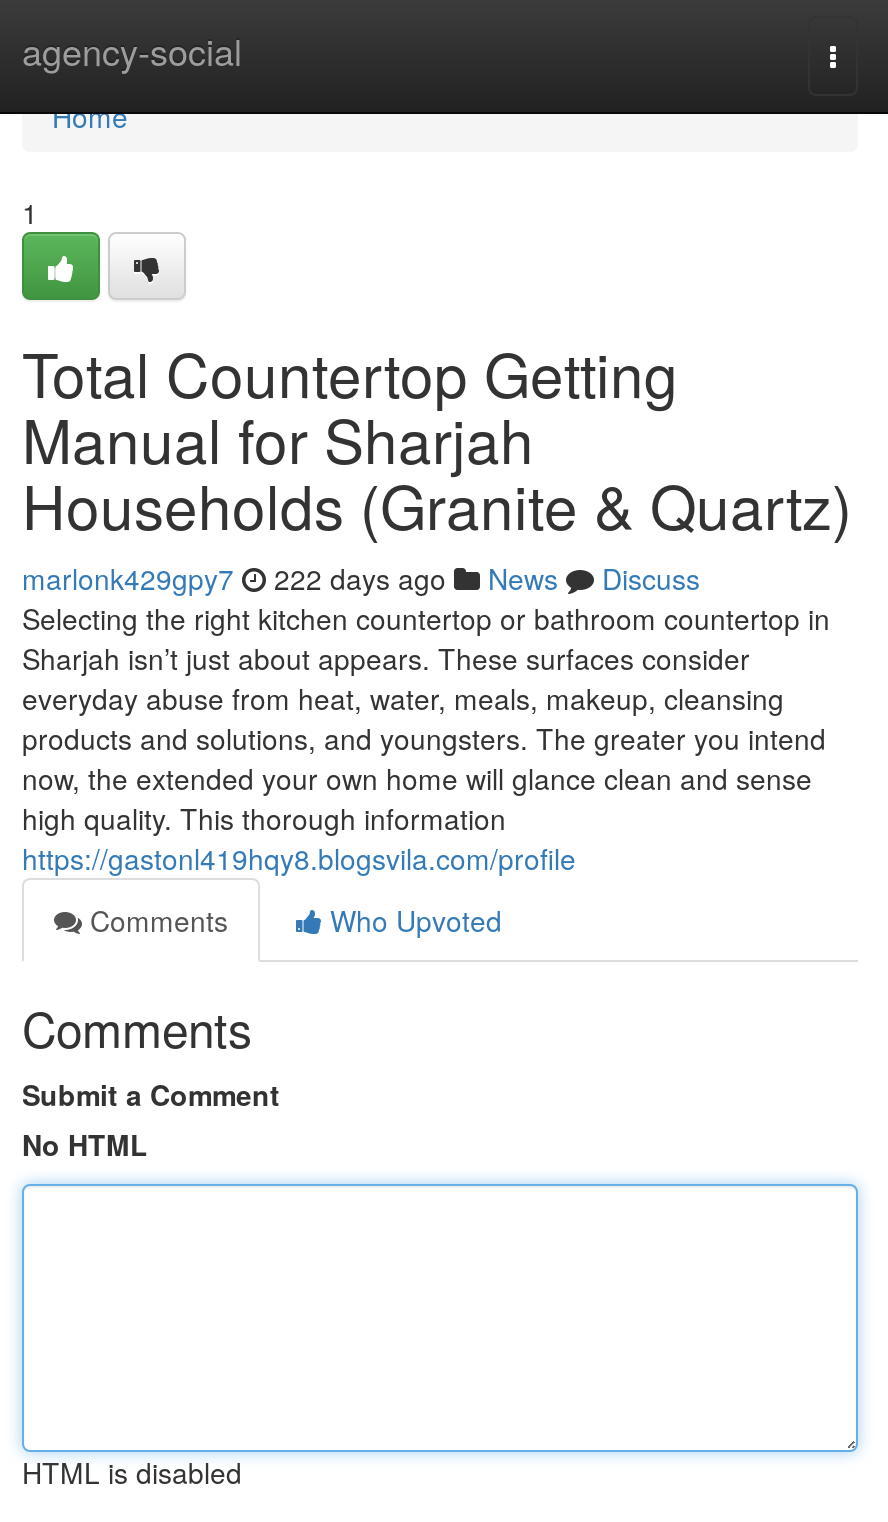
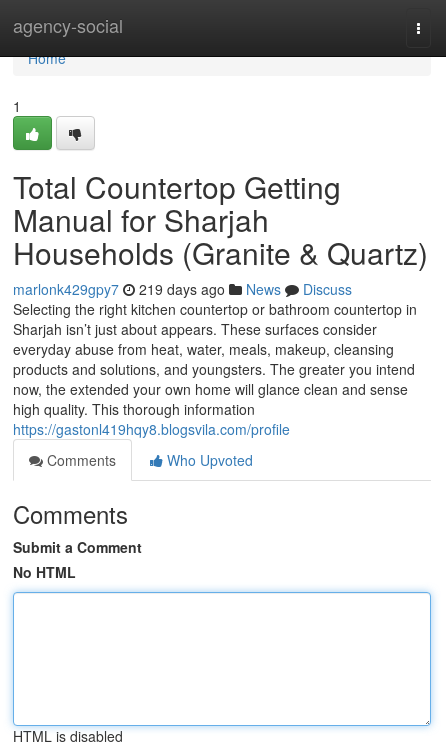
- marlonk429gpy7 222 days ago News Discuss
+ marlonk429gpy7 219 days ago News Discuss
